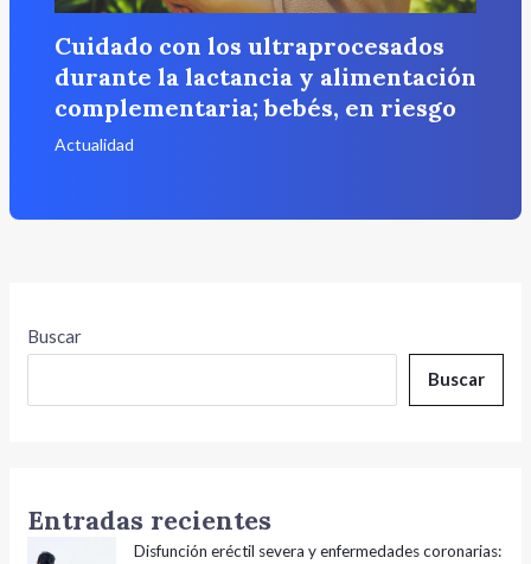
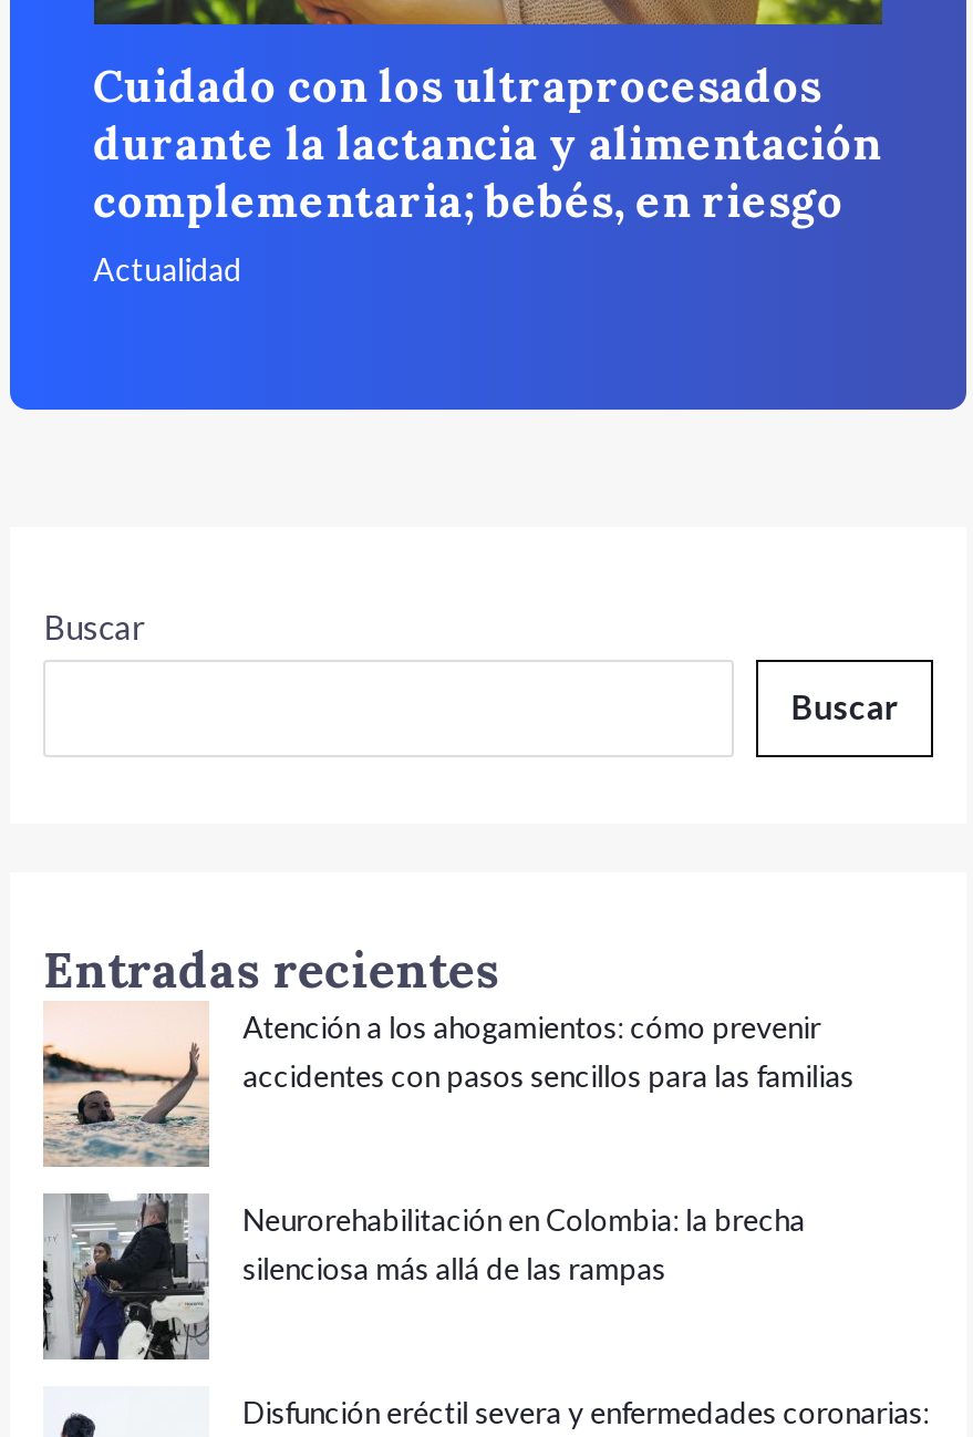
+ [image]
+ Atención a los ahogamientos: cómo prevenir
+ accidentes con pasos sencillos para las familias

+ [image]
+ Neurorehabilitación en Colombia: la brecha
+ silenciosa más allá de las rampas
